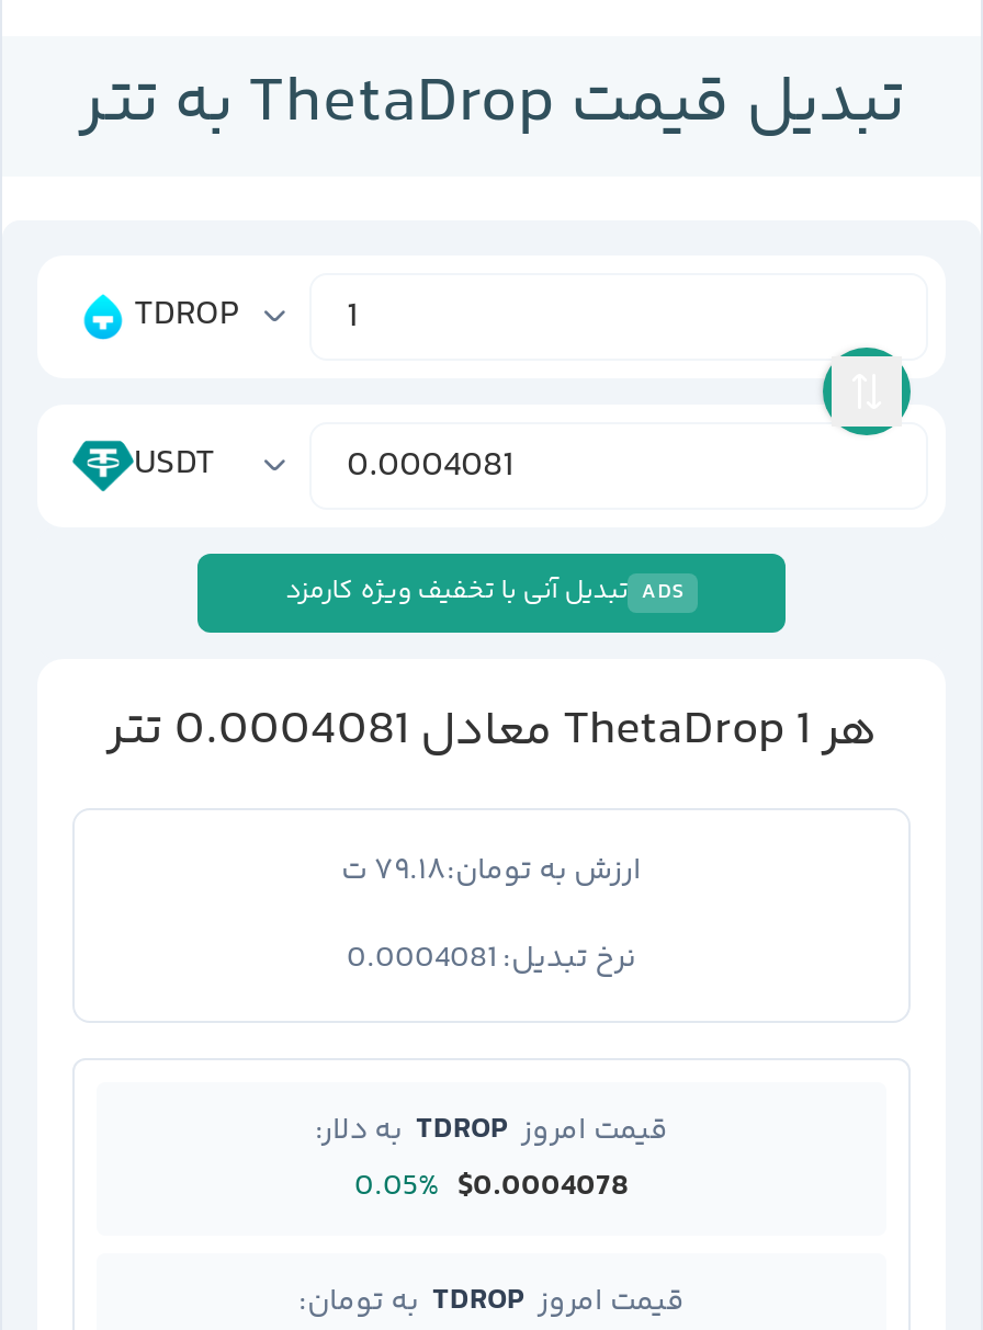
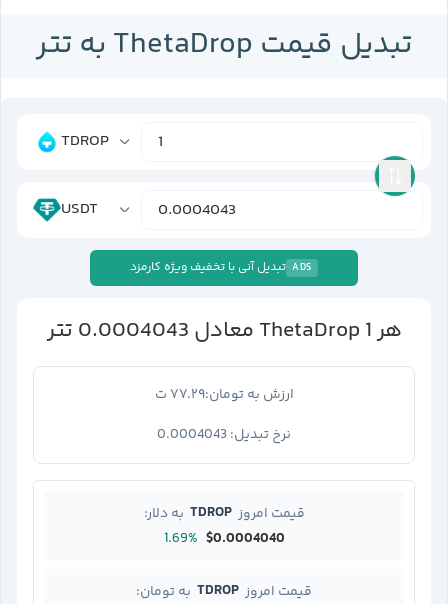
- هر 1 ThetaDrop معادل 0.0004081 تتر
+ هر 1 ThetaDrop معادل 0.0004043 تتر

- ارزش به تومان:۷۹.۱۸ ت
+ ارزش به تومان:۷۷.۲۹ ت

- نرخ تبدیل: 0.0004081
+ نرخ تبدیل: 0.0004043

- 0.05% $0.0004078
+ 1.69% $0.0004040
